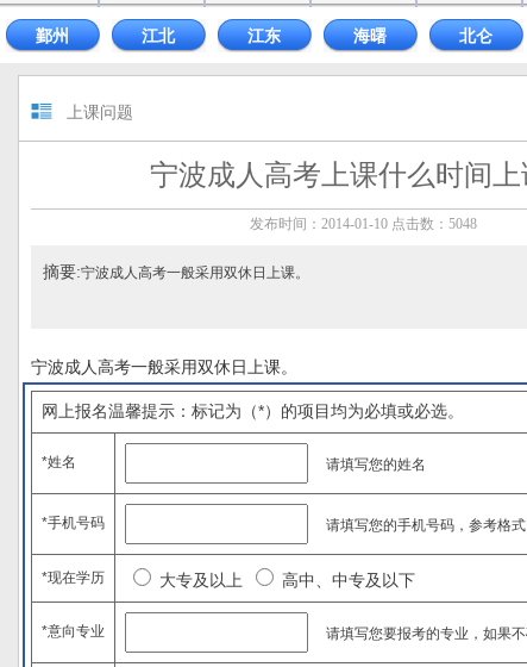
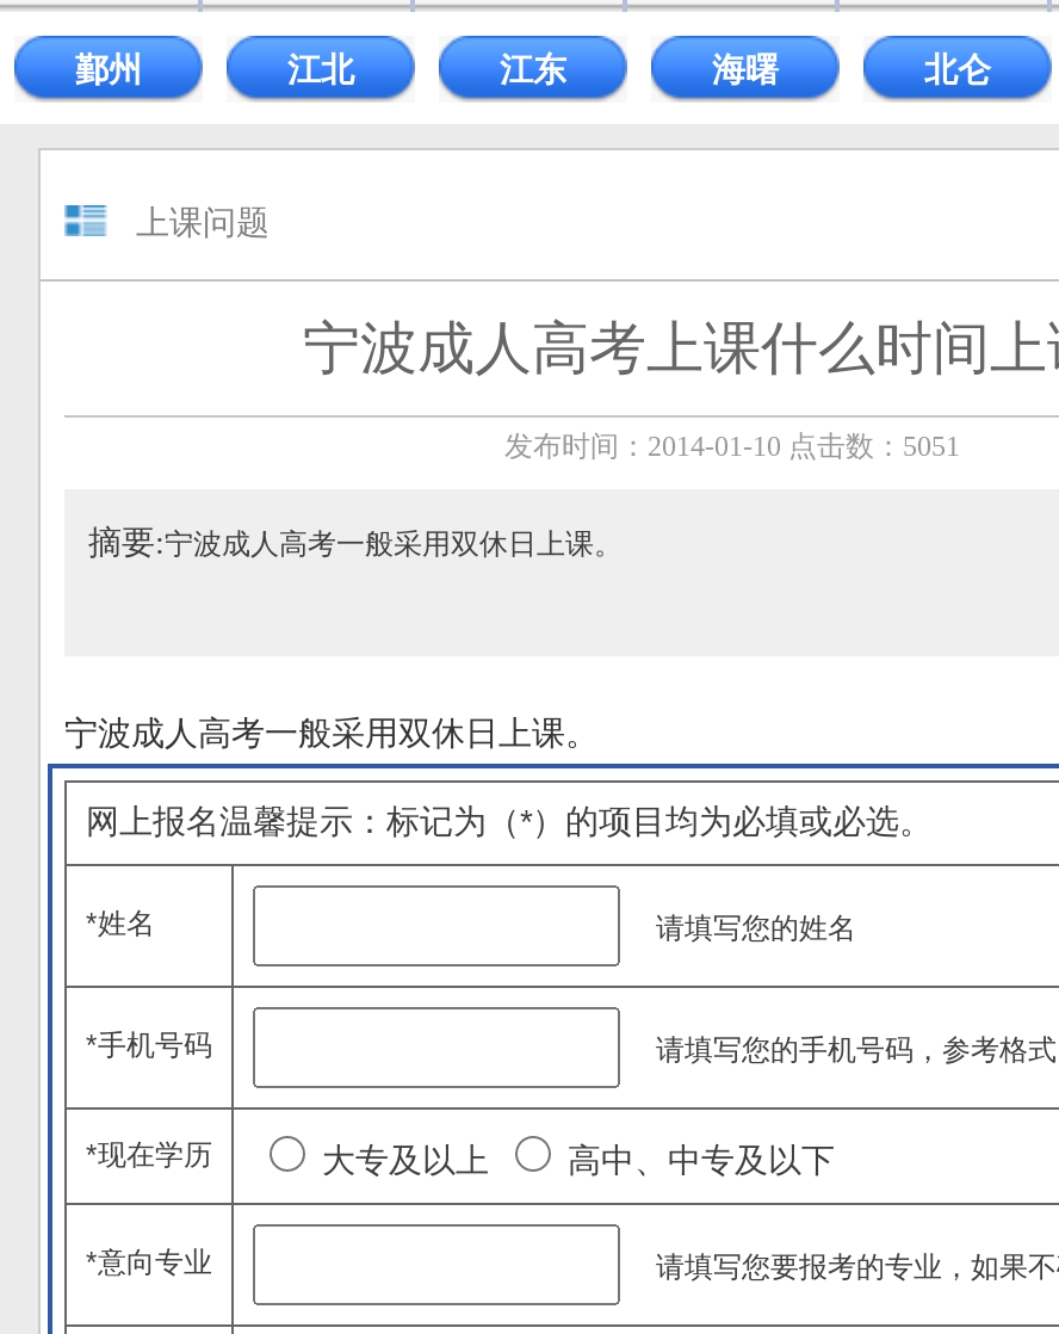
- 发布时间：2014-01-10 点击数：5048
+ 发布时间：2014-01-10 点击数：5051
